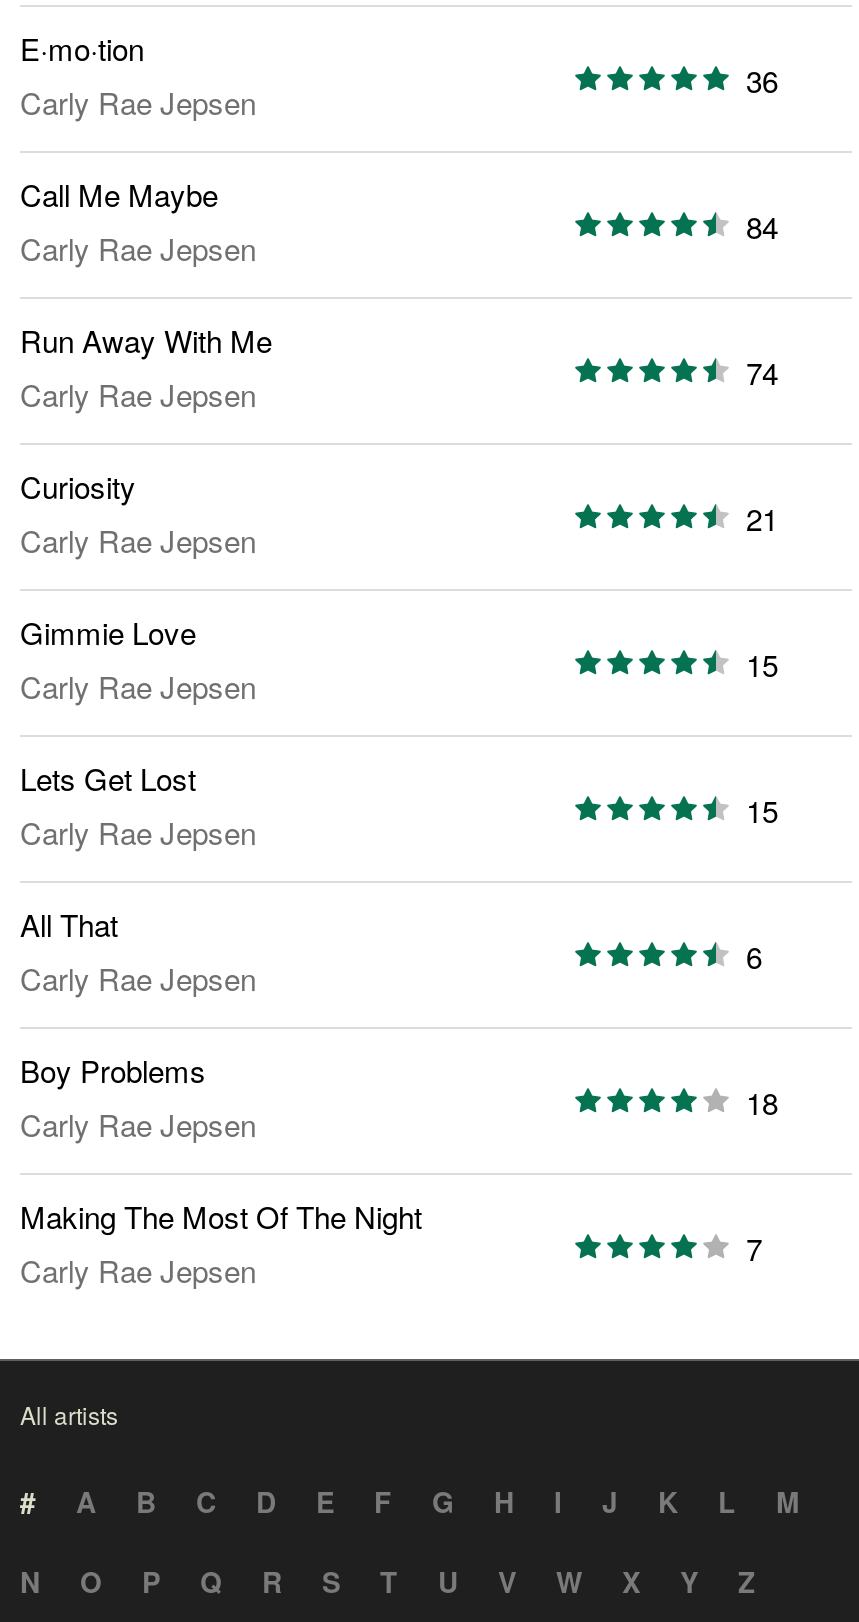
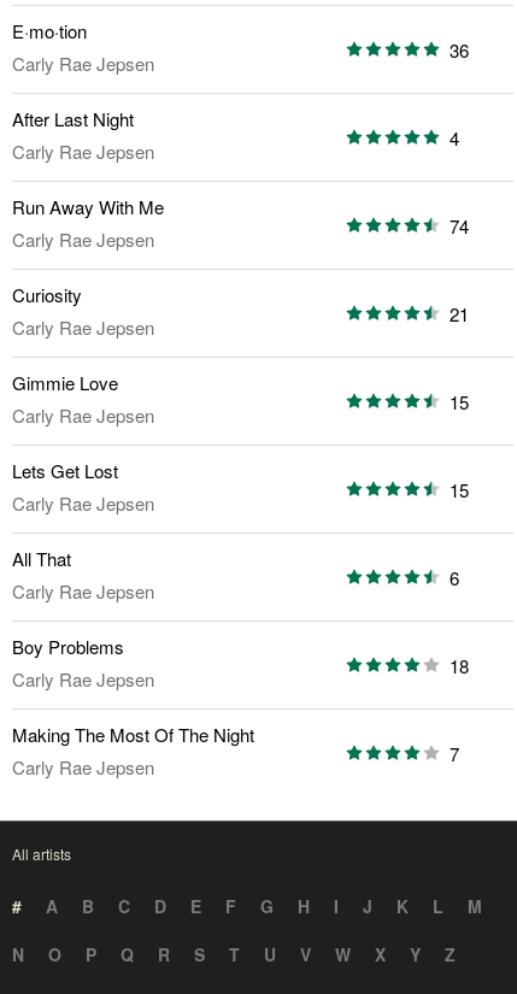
- Call Me Maybe
+ After Last Night

- 84
+ 4
